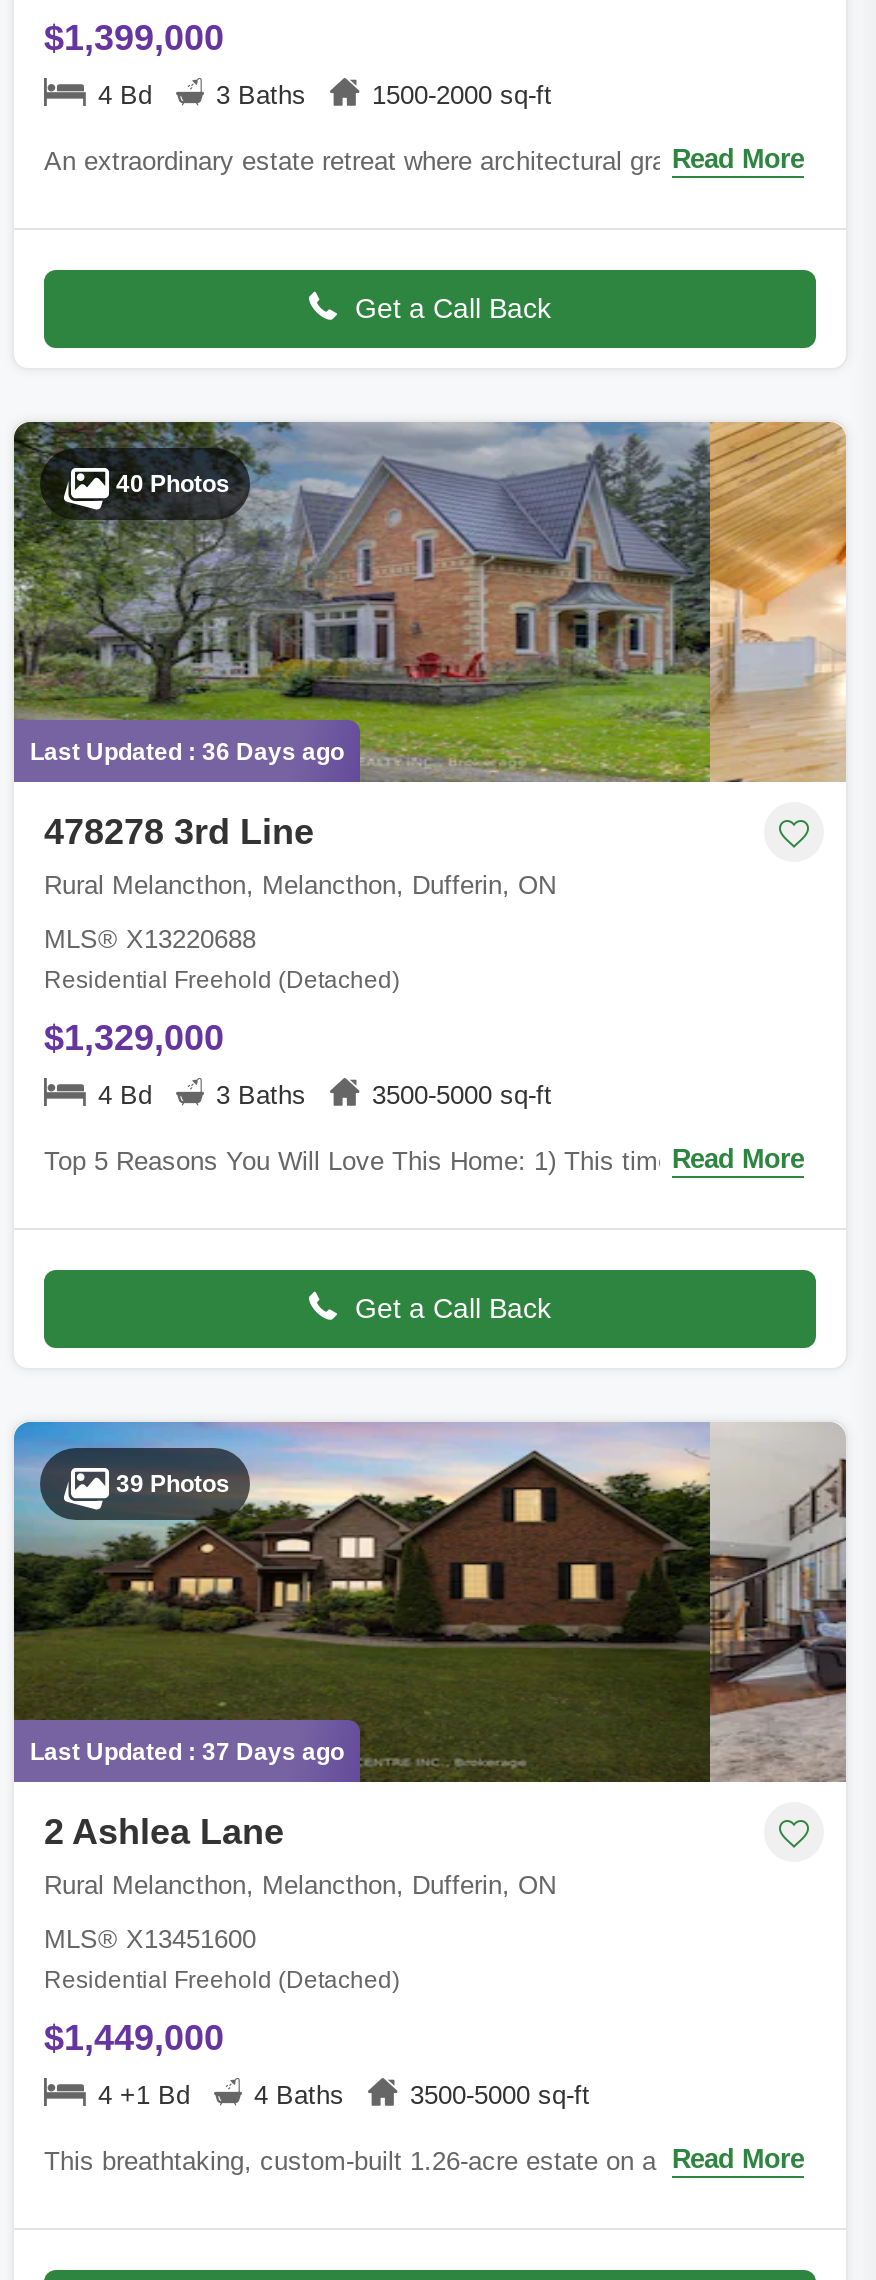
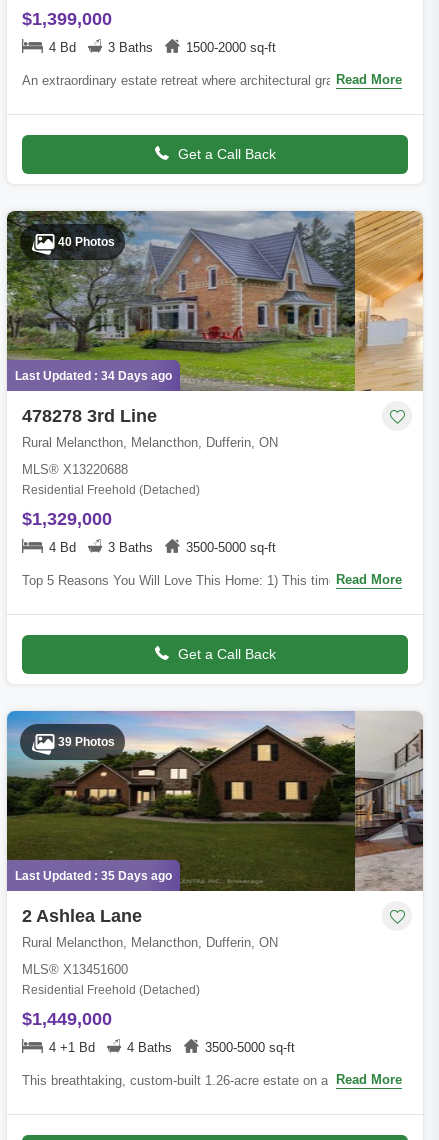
- Last Updated : 36 Days ago
+ Last Updated : 34 Days ago

- Last Updated : 37 Days ago
+ Last Updated : 35 Days ago
